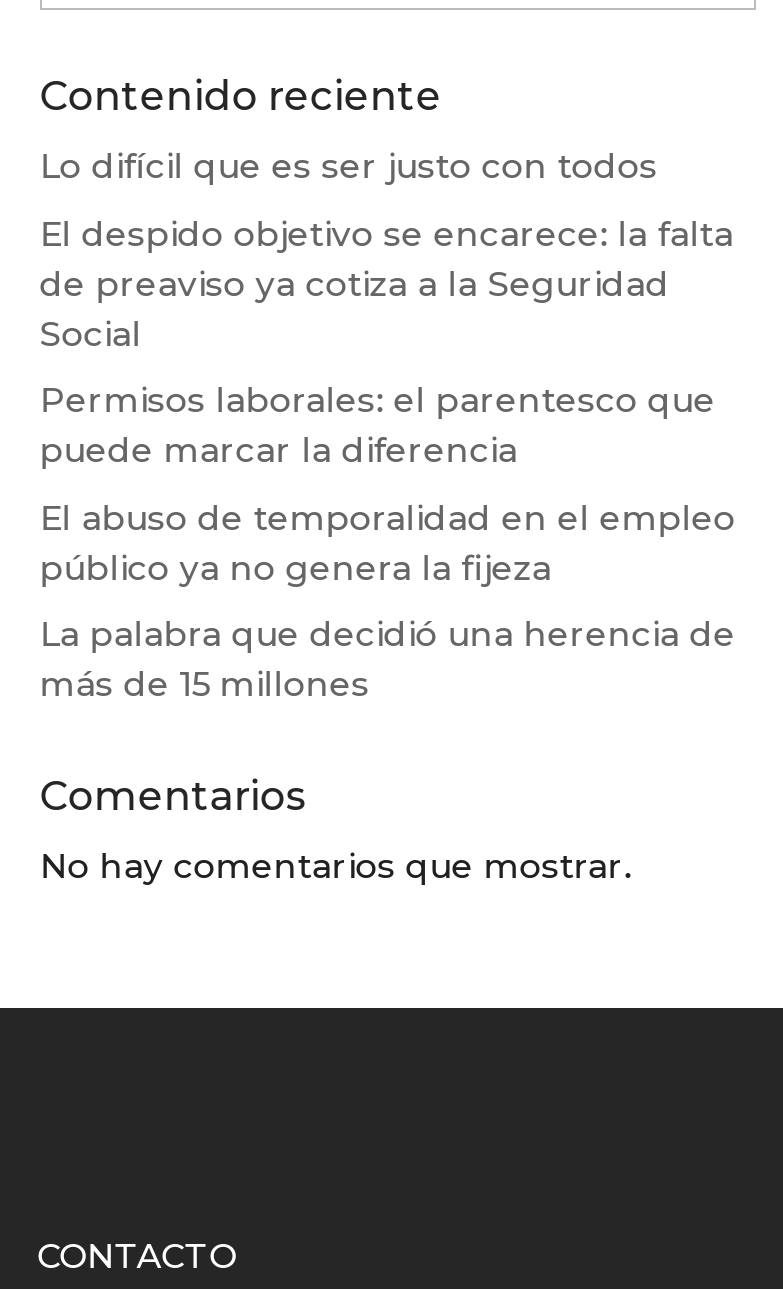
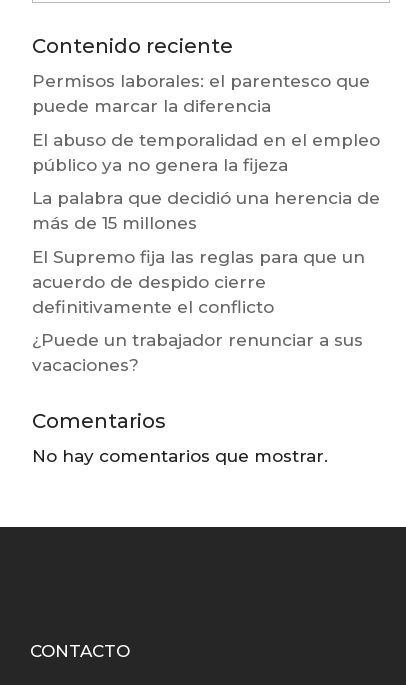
- Lo difícil que es ser justo con todos
- El despido objetivo se encarece: la falta
- de preaviso ya cotiza a la Seguridad
- Social

moved up: Permisos laborales: el parentesco que | puede marcar la diferencia | El abuso de temporalidad en el empleo | público ya no genera la fijeza | La palabra que decidió una herencia de | más de 15 millones

+ El Supremo fija las reglas para que un
+ acuerdo de despido cierre
+ definitivamente el conflicto
+ ¿Puede un trabajador renunciar a sus
+ vacaciones?
